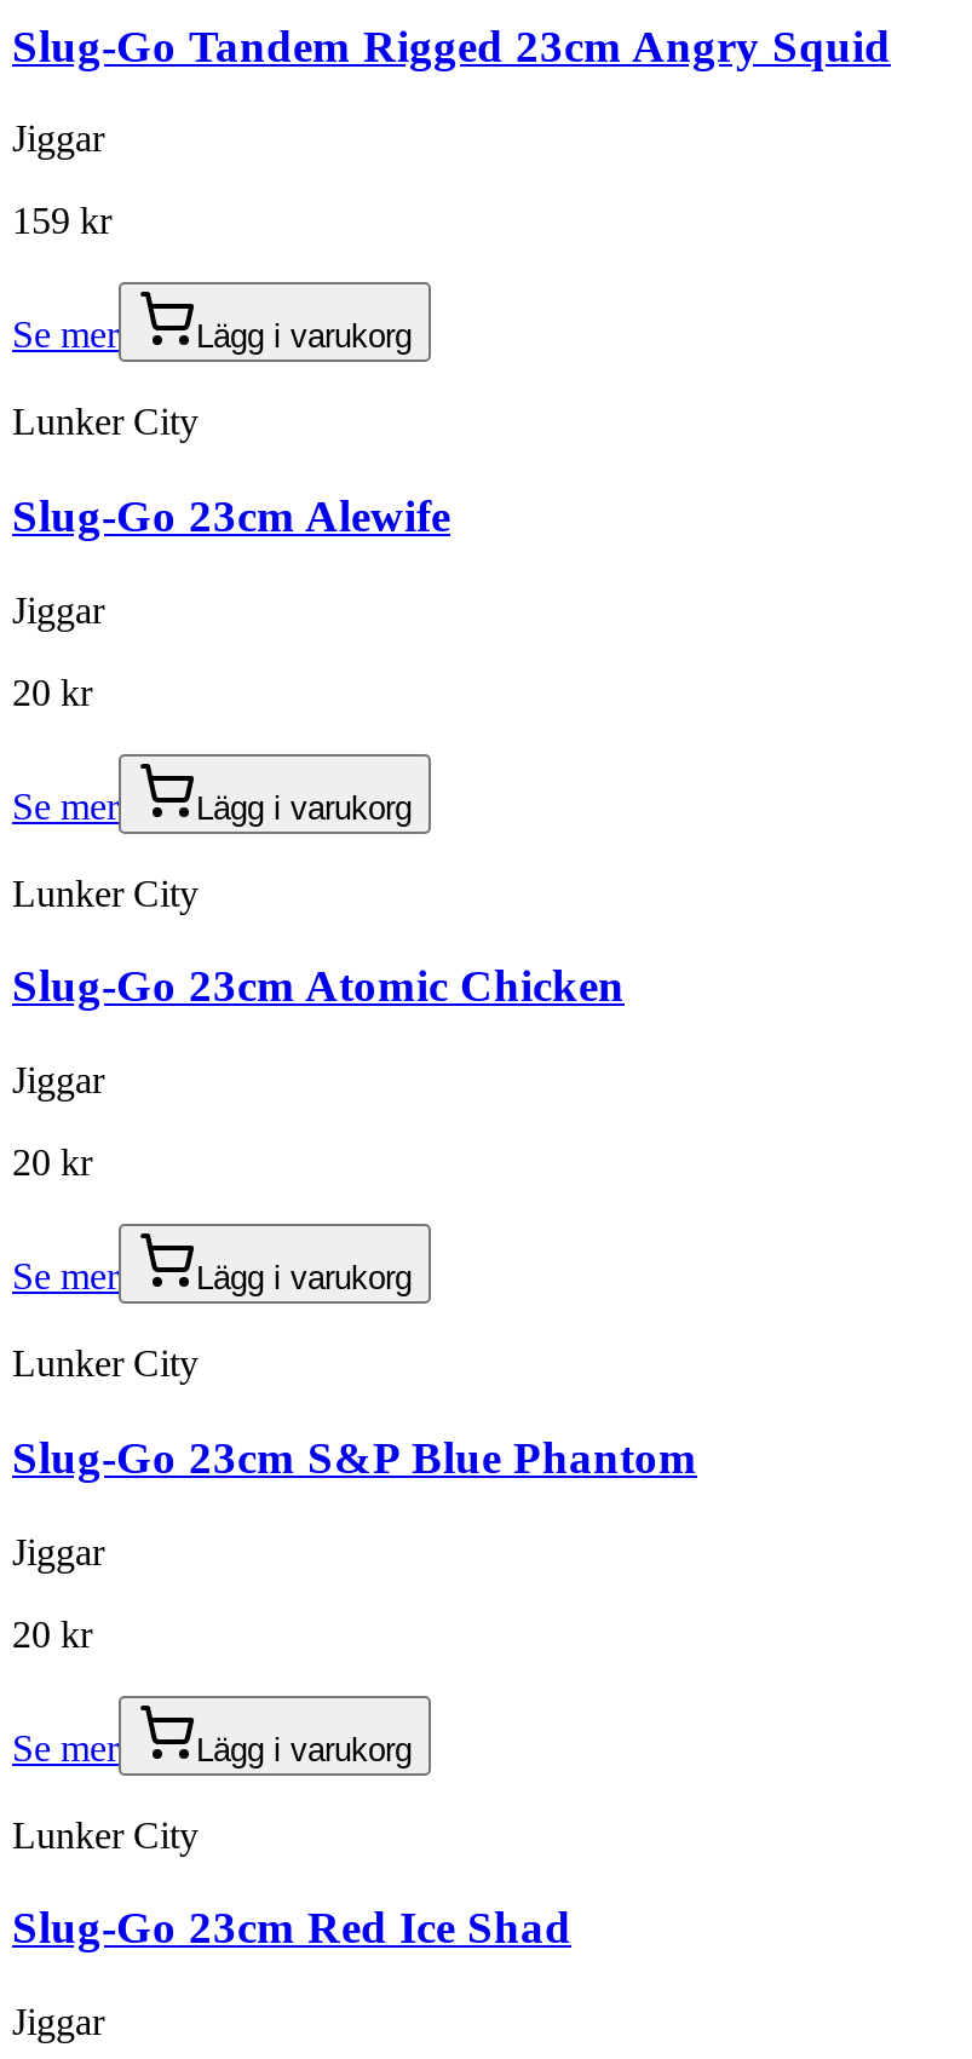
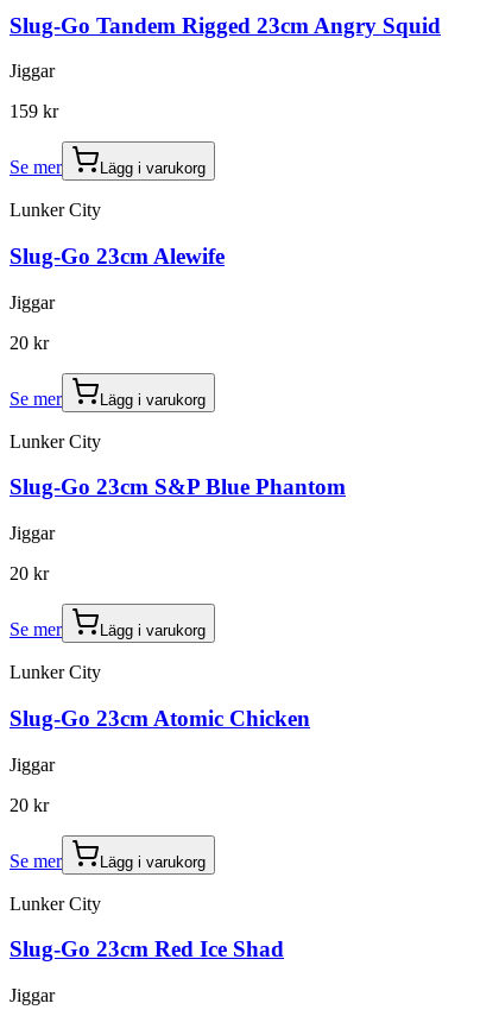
moved down: Slug-Go 23cm Atomic Chicken

moved up: Slug-Go 23cm S&P Blue Phantom
